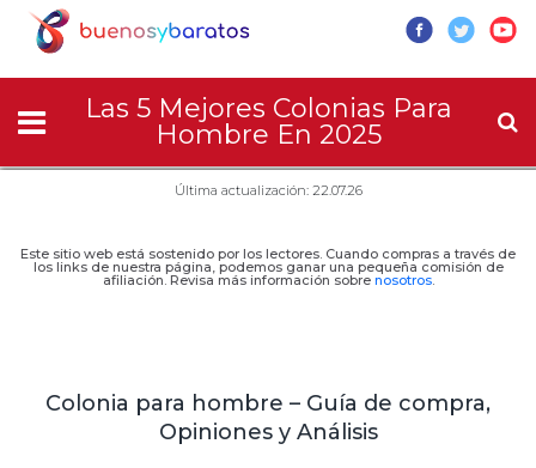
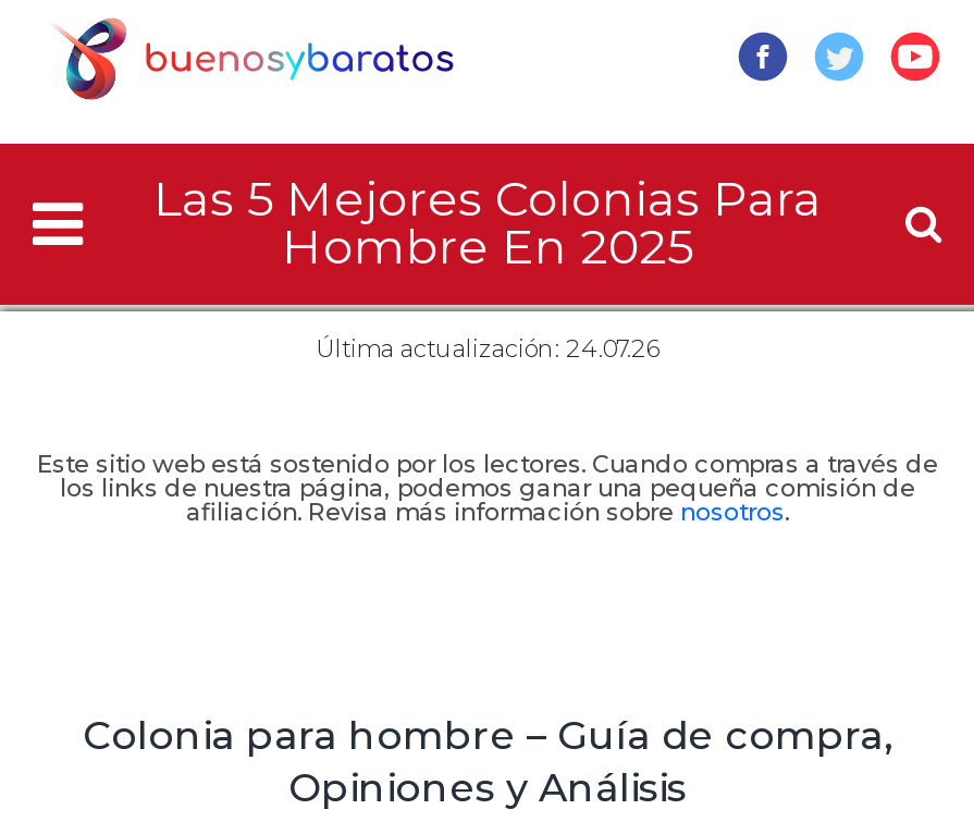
- Última actualización: 22.07.26
+ Última actualización: 24.07.26
